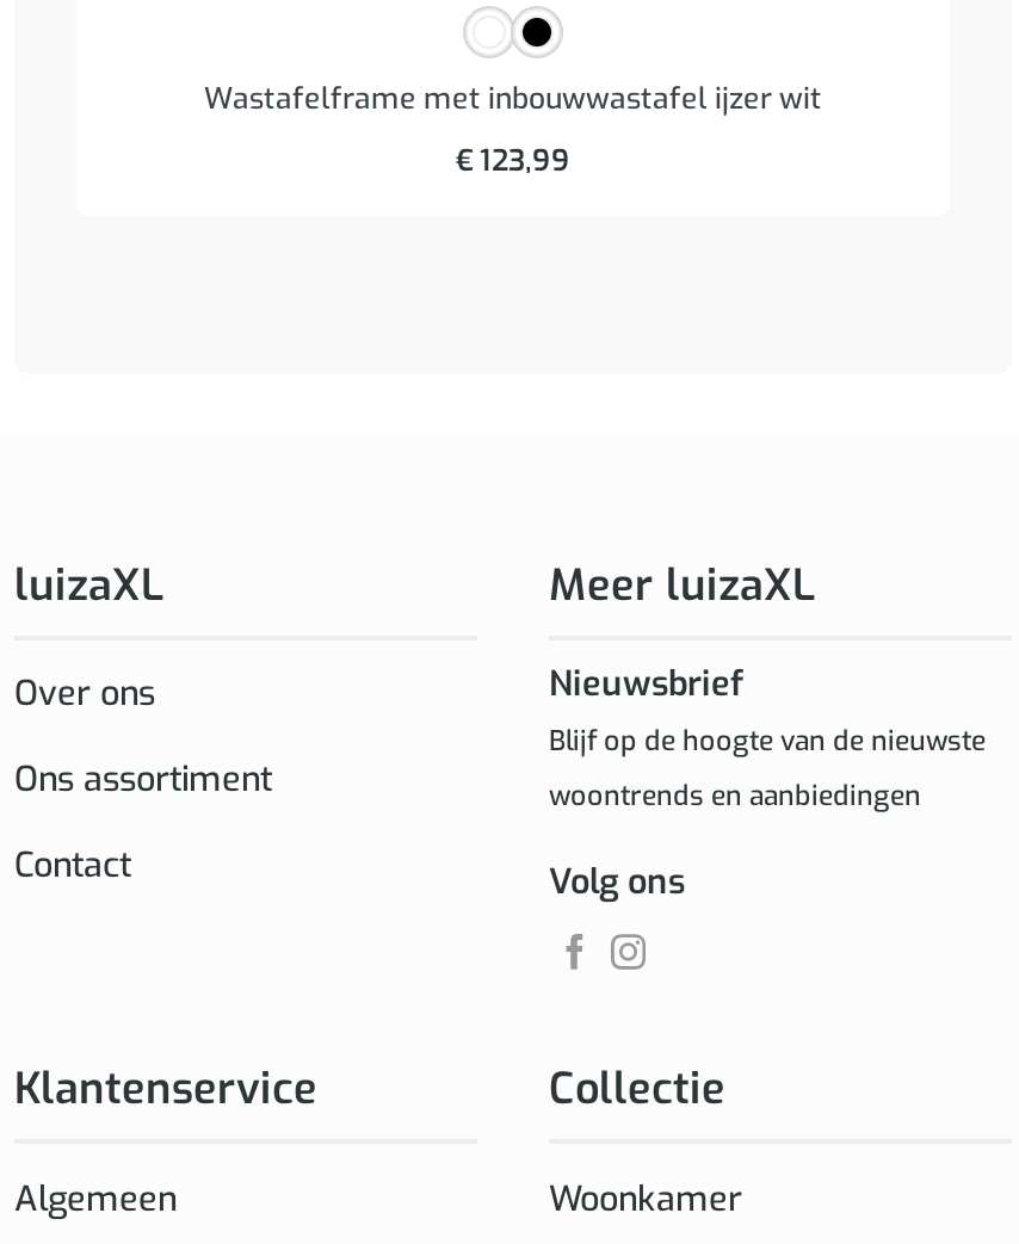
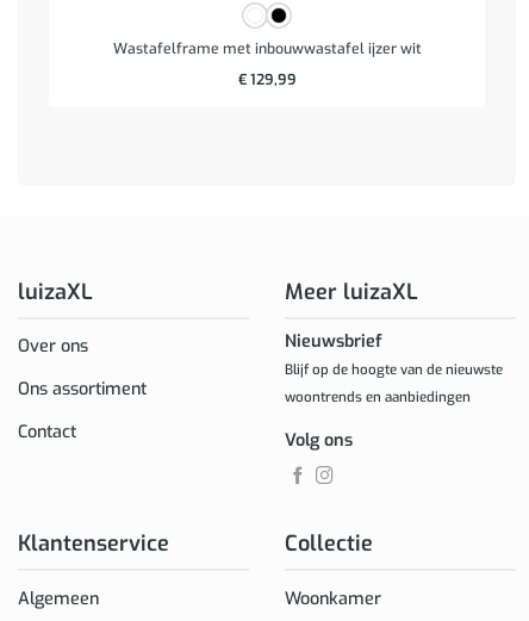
- €123,99
+ €129,99
